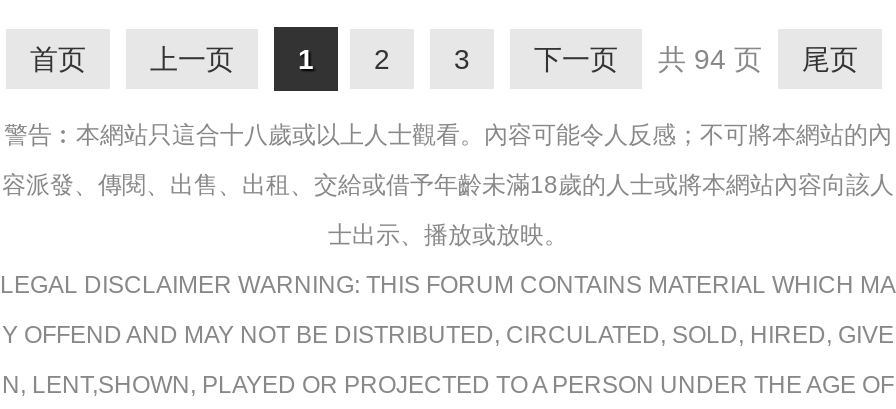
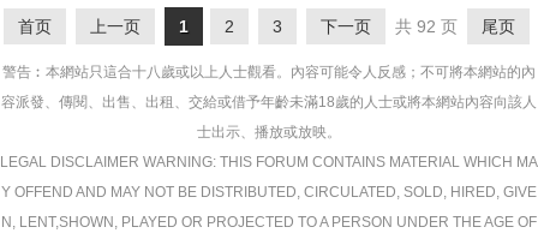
- 首页 上一页 1 2 3 下一页 共 94 页 尾页
+ 首页 上一页 1 2 3 下一页 共 92 页 尾页
